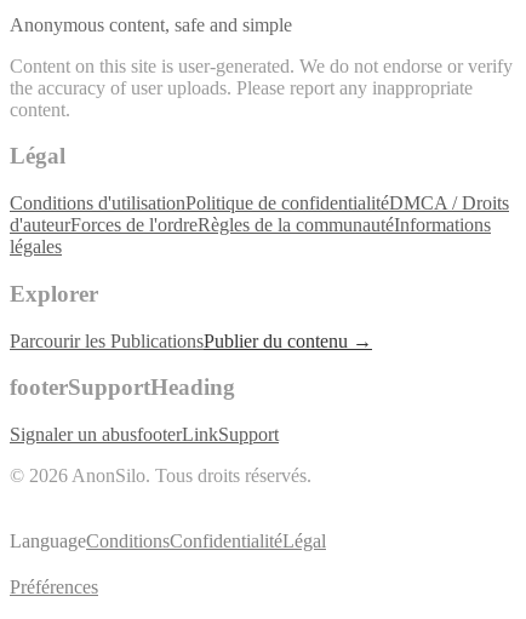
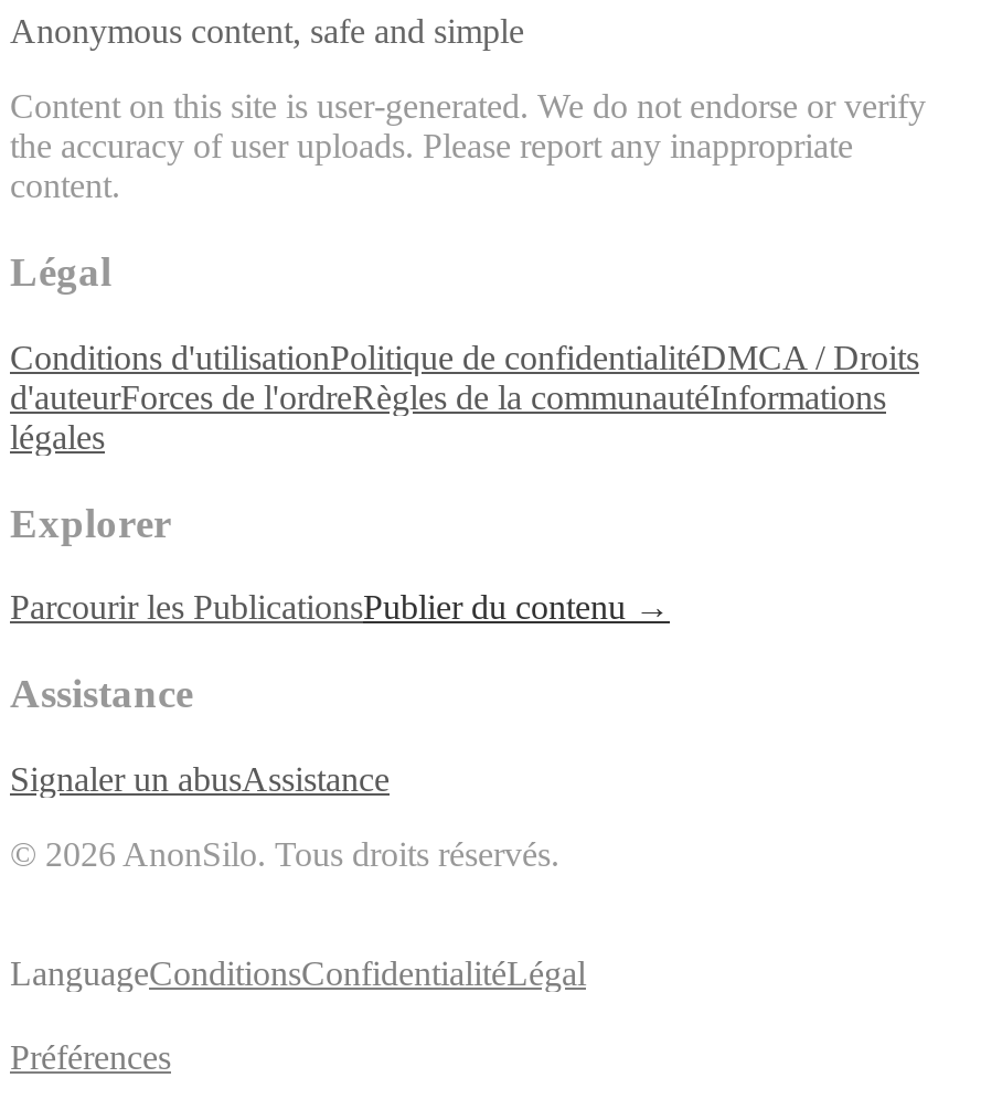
- footerSupportHeading
+ Assistance

- Signaler un abusfooterLinkSupport
+ Signaler un abusAssistance
